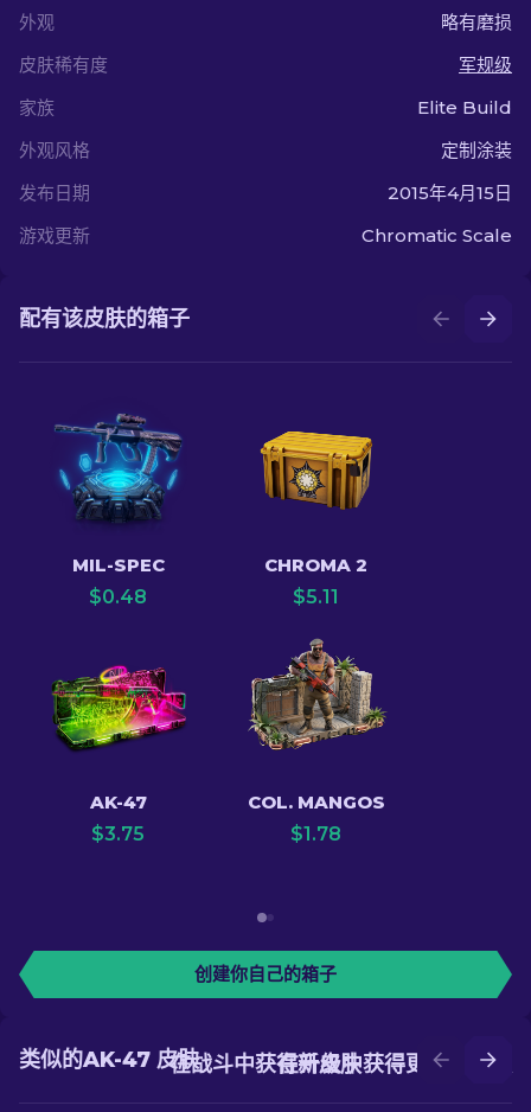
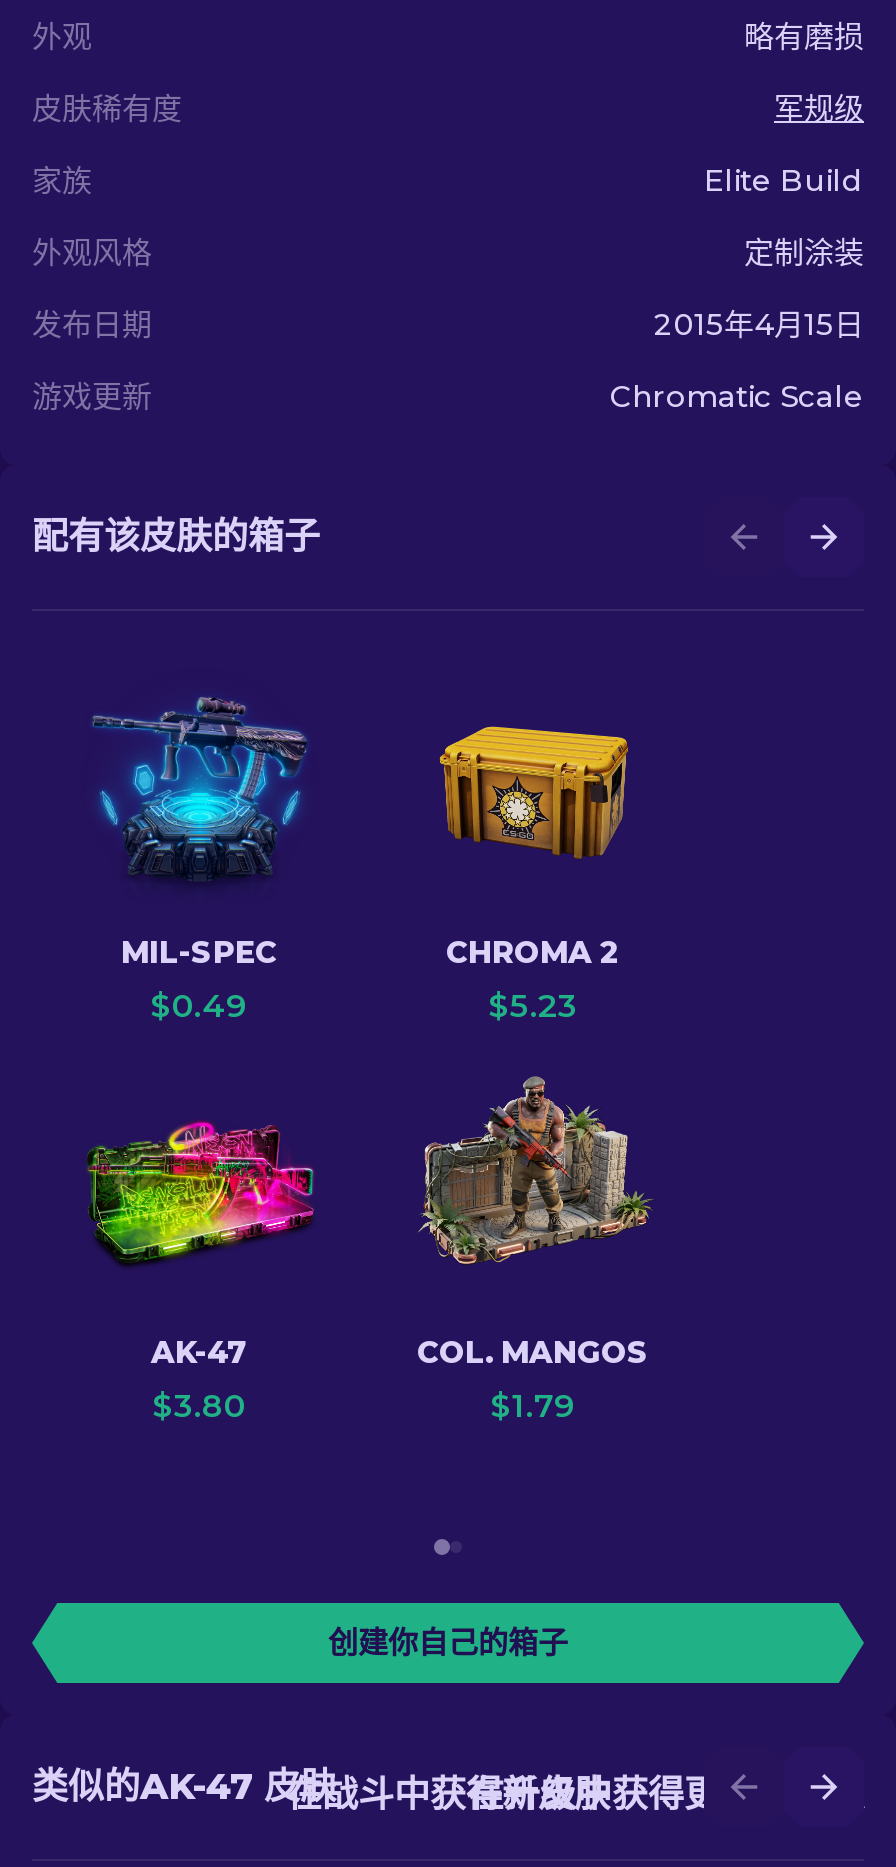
- $0.48
+ $0.49

- $5.11
+ $5.23

- $3.75
+ $3.80

- $1.78
+ $1.79
